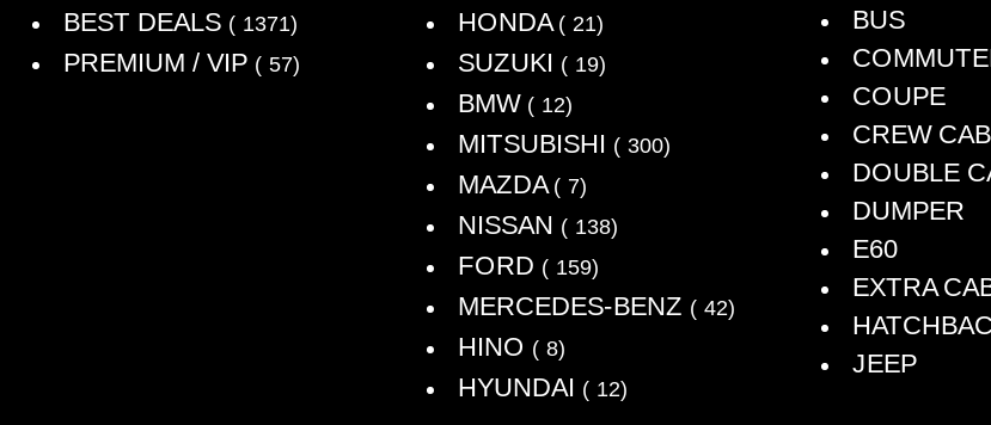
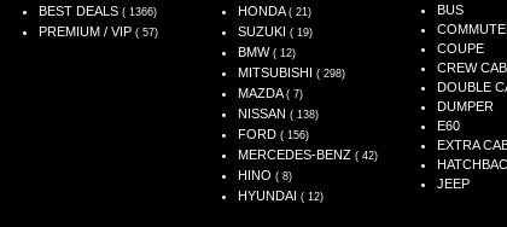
- BEST DEALS ( 1371)
+ BEST DEALS ( 1366)

- MITSUBISHI ( 300)
+ MITSUBISHI ( 298)

- FORD ( 159)
+ FORD ( 156)
